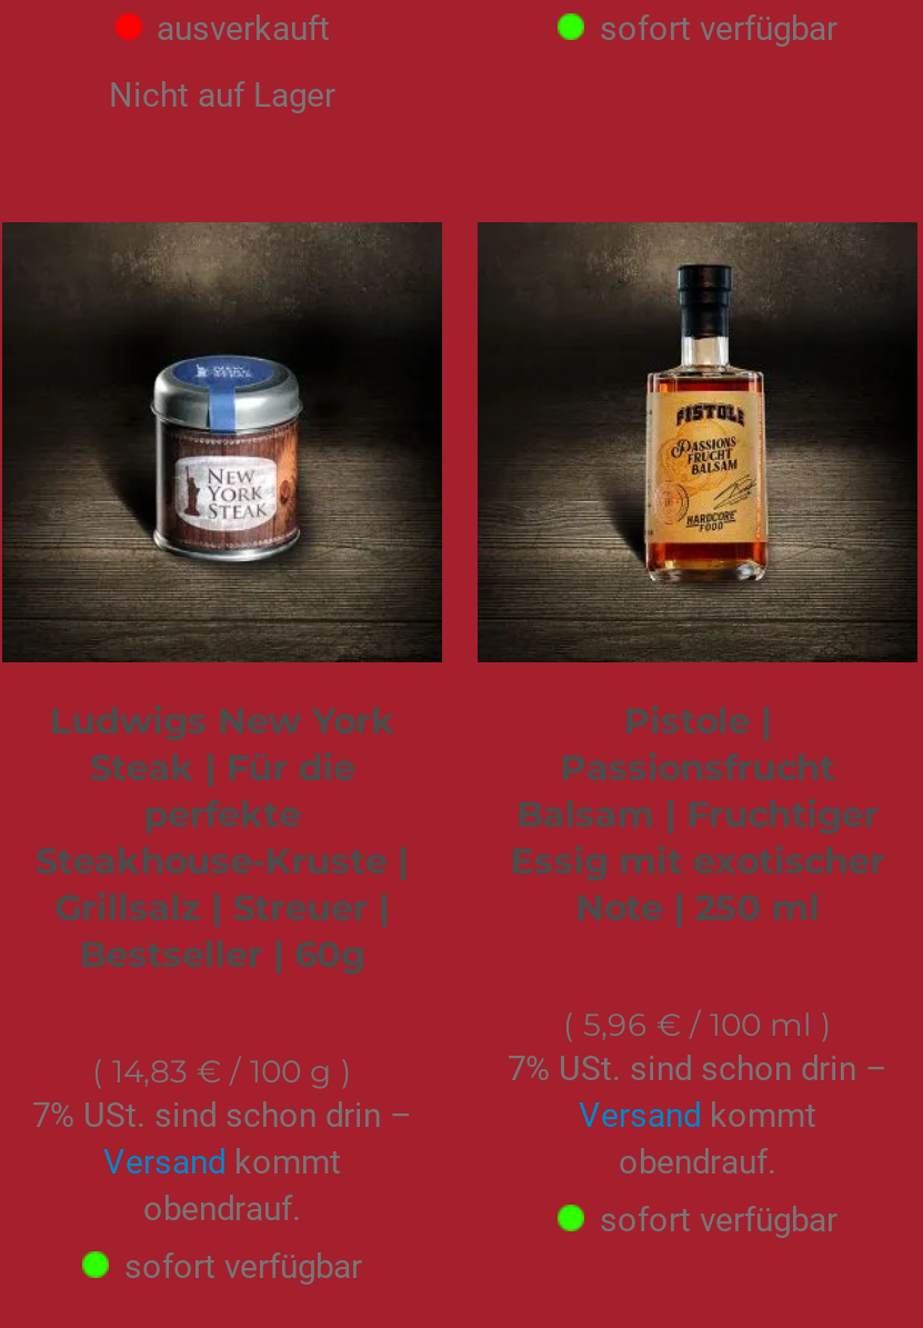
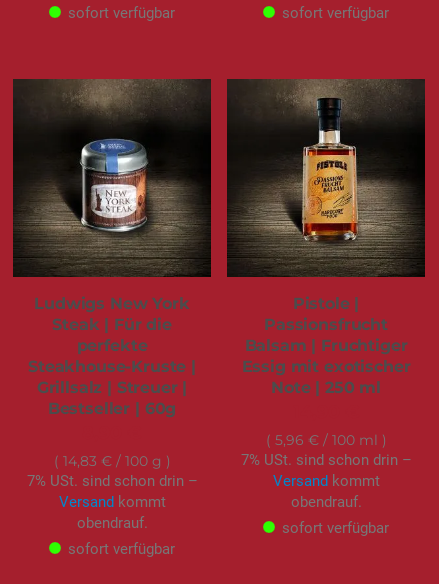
- ausverkauft
- Nicht auf Lager
+ sofort verfügbar
